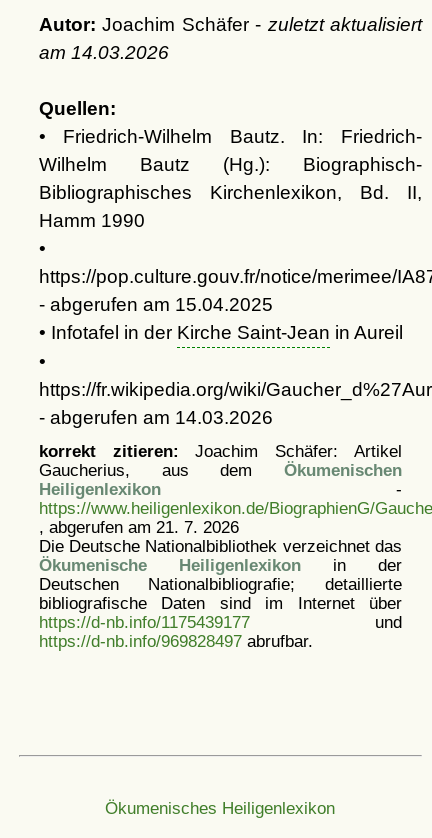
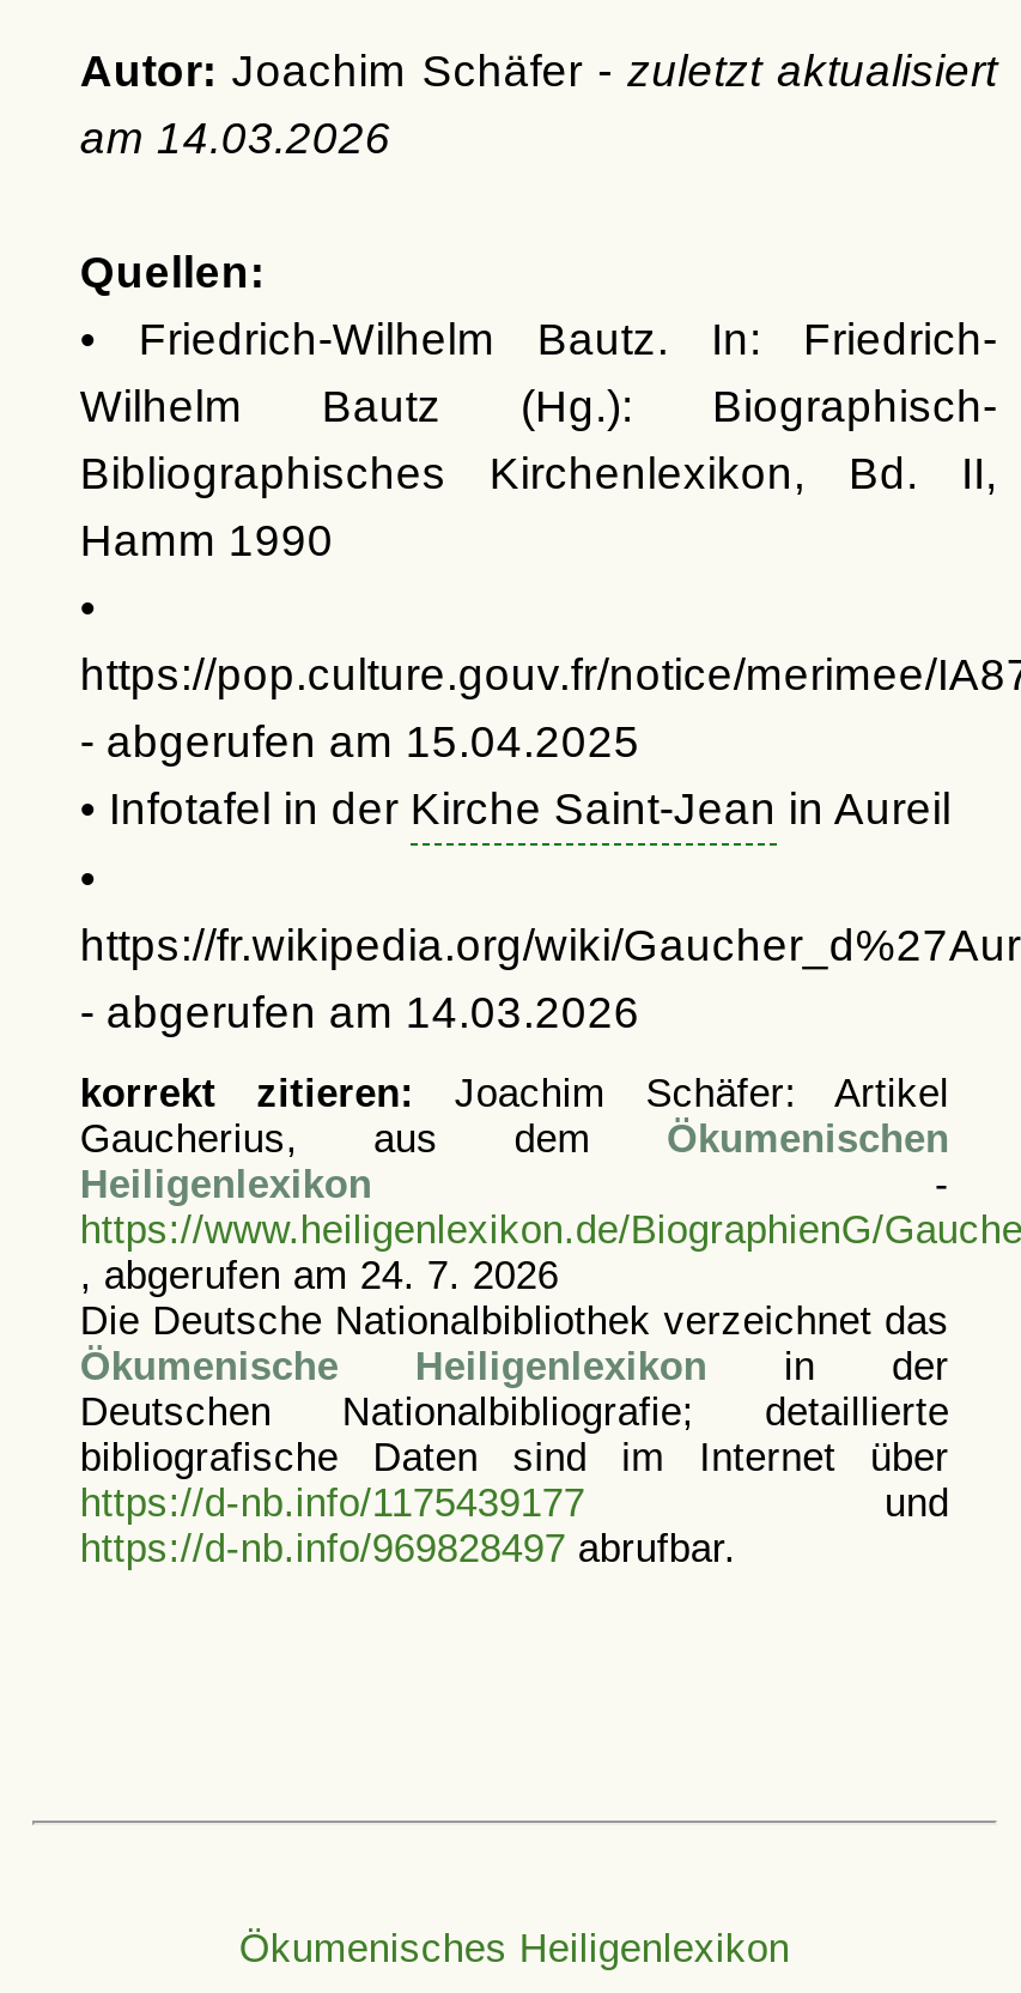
- , abgerufen am 21. 7. 2026
+ , abgerufen am 24. 7. 2026
